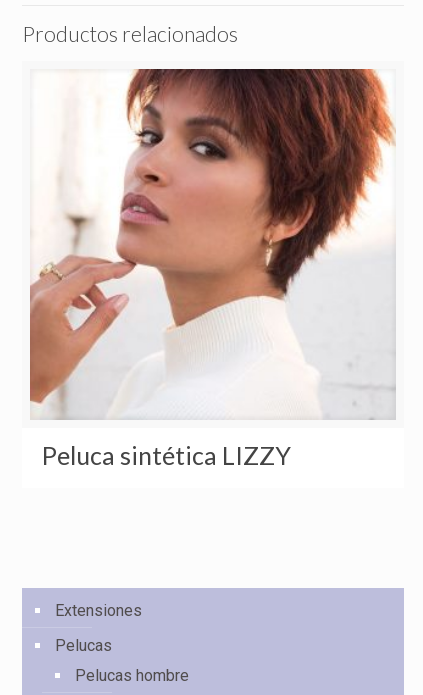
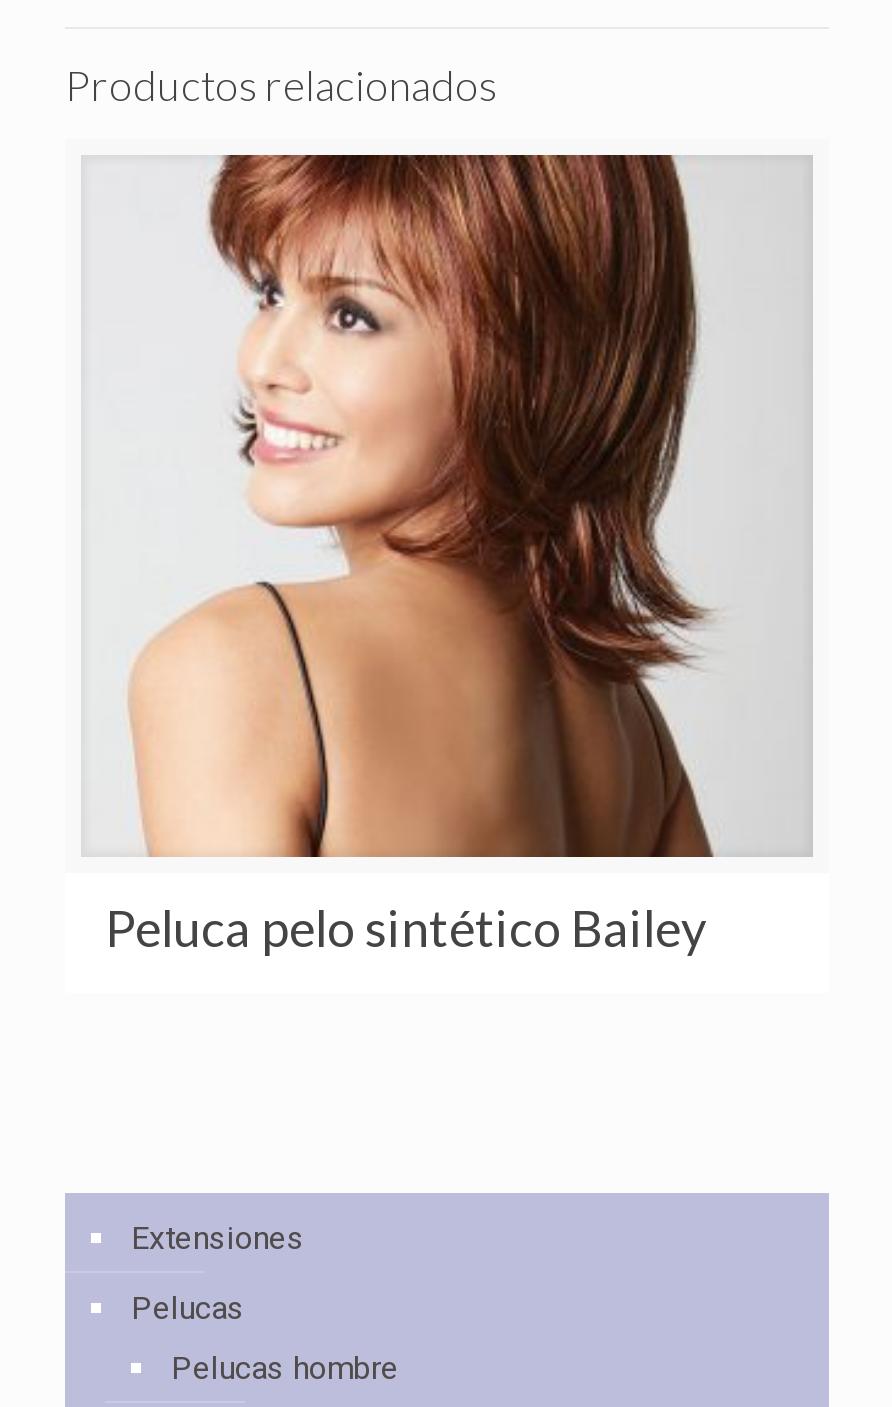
- [image]
- Peluca sintética LIZZY
+ [image]
+ Peluca pelo sintético Bailey
